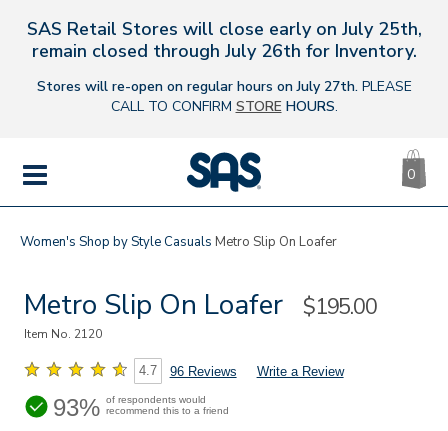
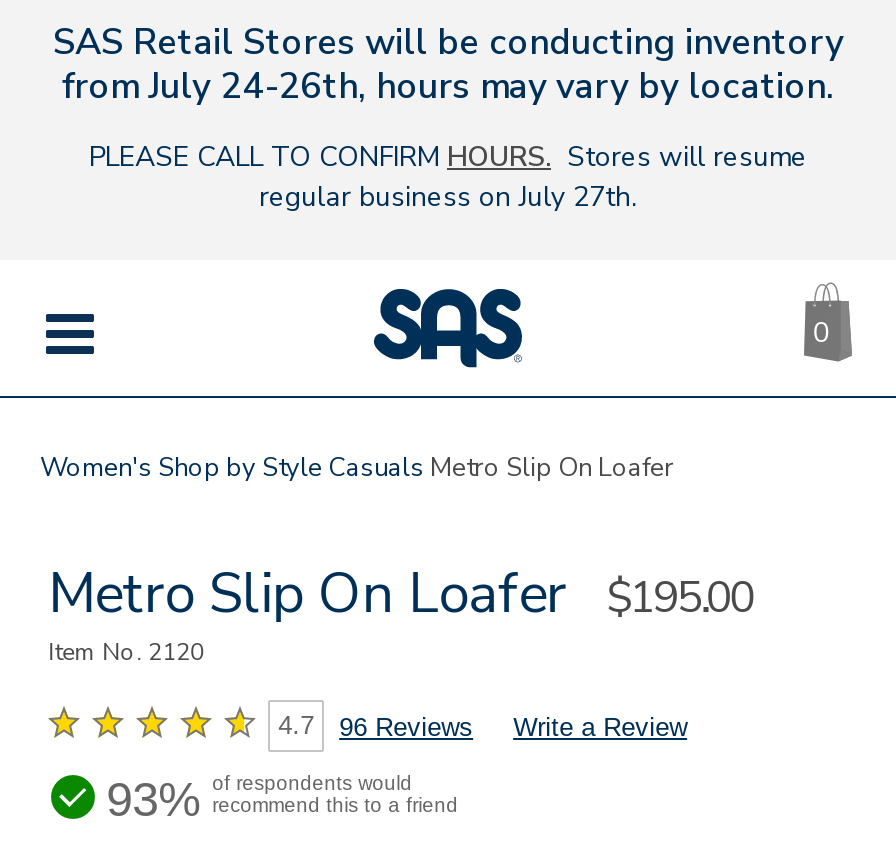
- SAS Retail Stores will close early on July 25th,
- remain closed through July 26th for Inventory.
+ SAS Retail Stores will be conducting inventory
+ from July 24-26th, hours may vary by location.

- Stores will re-open on regular hours on July 27th. PLEASE
- CALL TO CONFIRM STORE HOURS.
+ PLEASE CALL TO CONFIRM HOURS. Stores will resume
+ regular business on July 27th.
